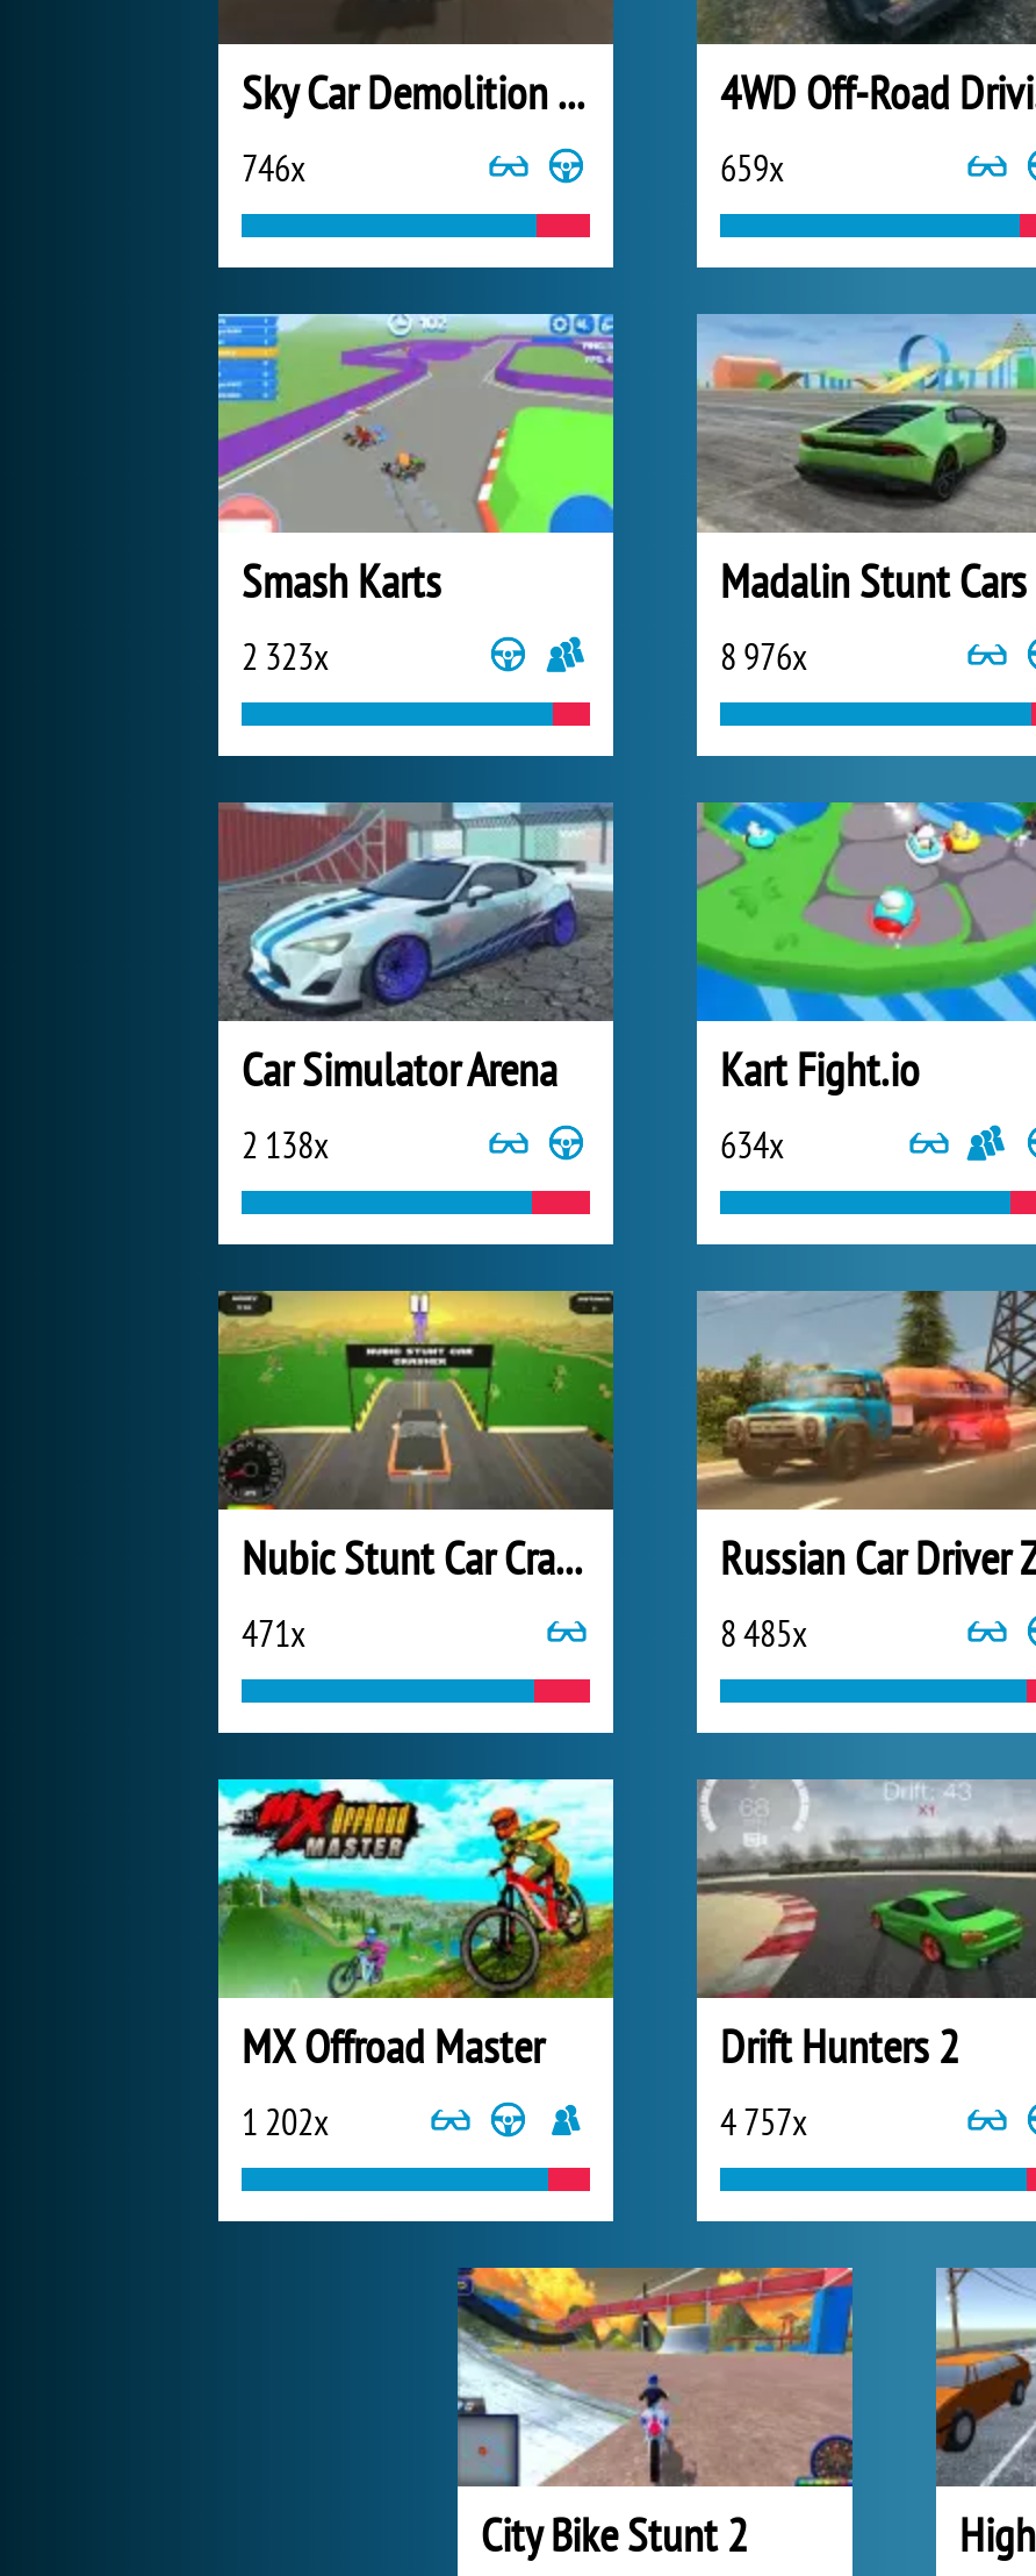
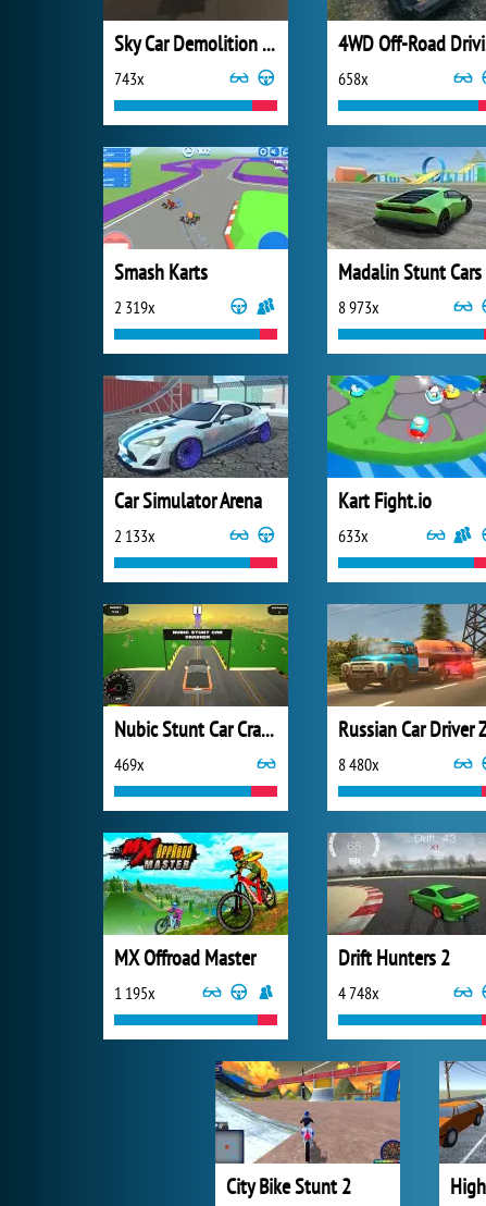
- 746x
+ 743x

- 659x
+ 658x

- 2 323x
+ 2 319x

- 8 976x
+ 8 973x

- 2 138x
+ 2 133x

- 634x
+ 633x

- 471x
- 8 485x
+ 469x
+ 8 480x

- 1 202x
+ 1 195x

- 4 757x
+ 4 748x
